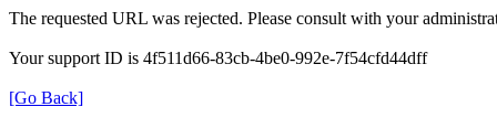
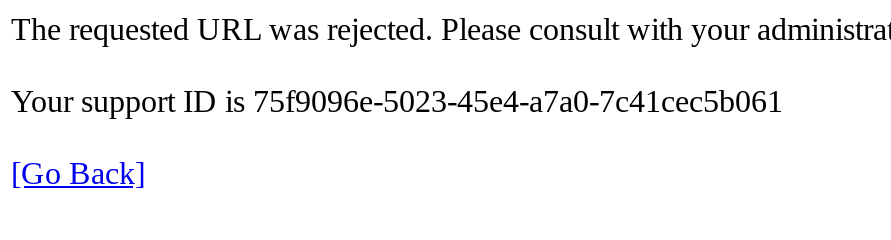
- Your support ID is 4f511d66-83cb-4be0-992e-7f54cfd44dff
+ Your support ID is 75f9096e-5023-45e4-a7a0-7c41cec5b061
